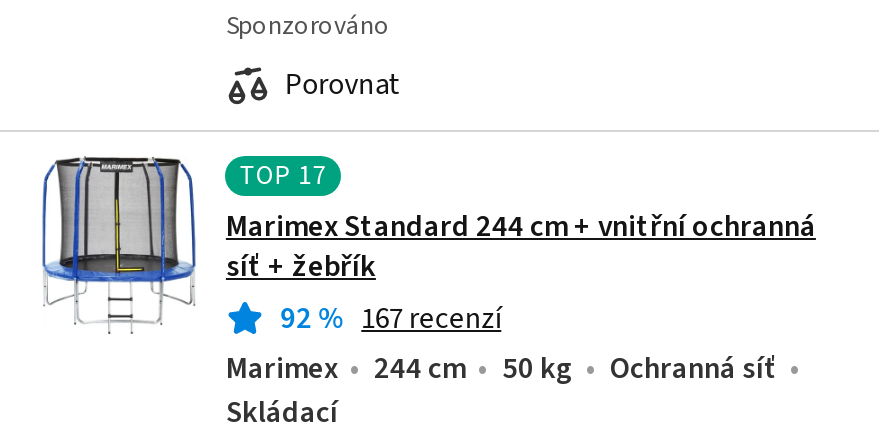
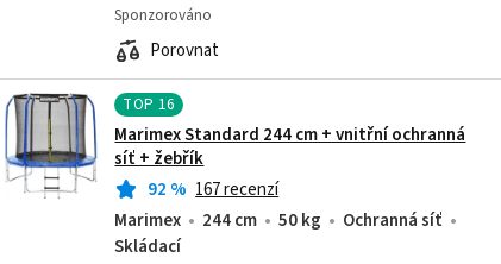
- TOP17
+ TOP16
